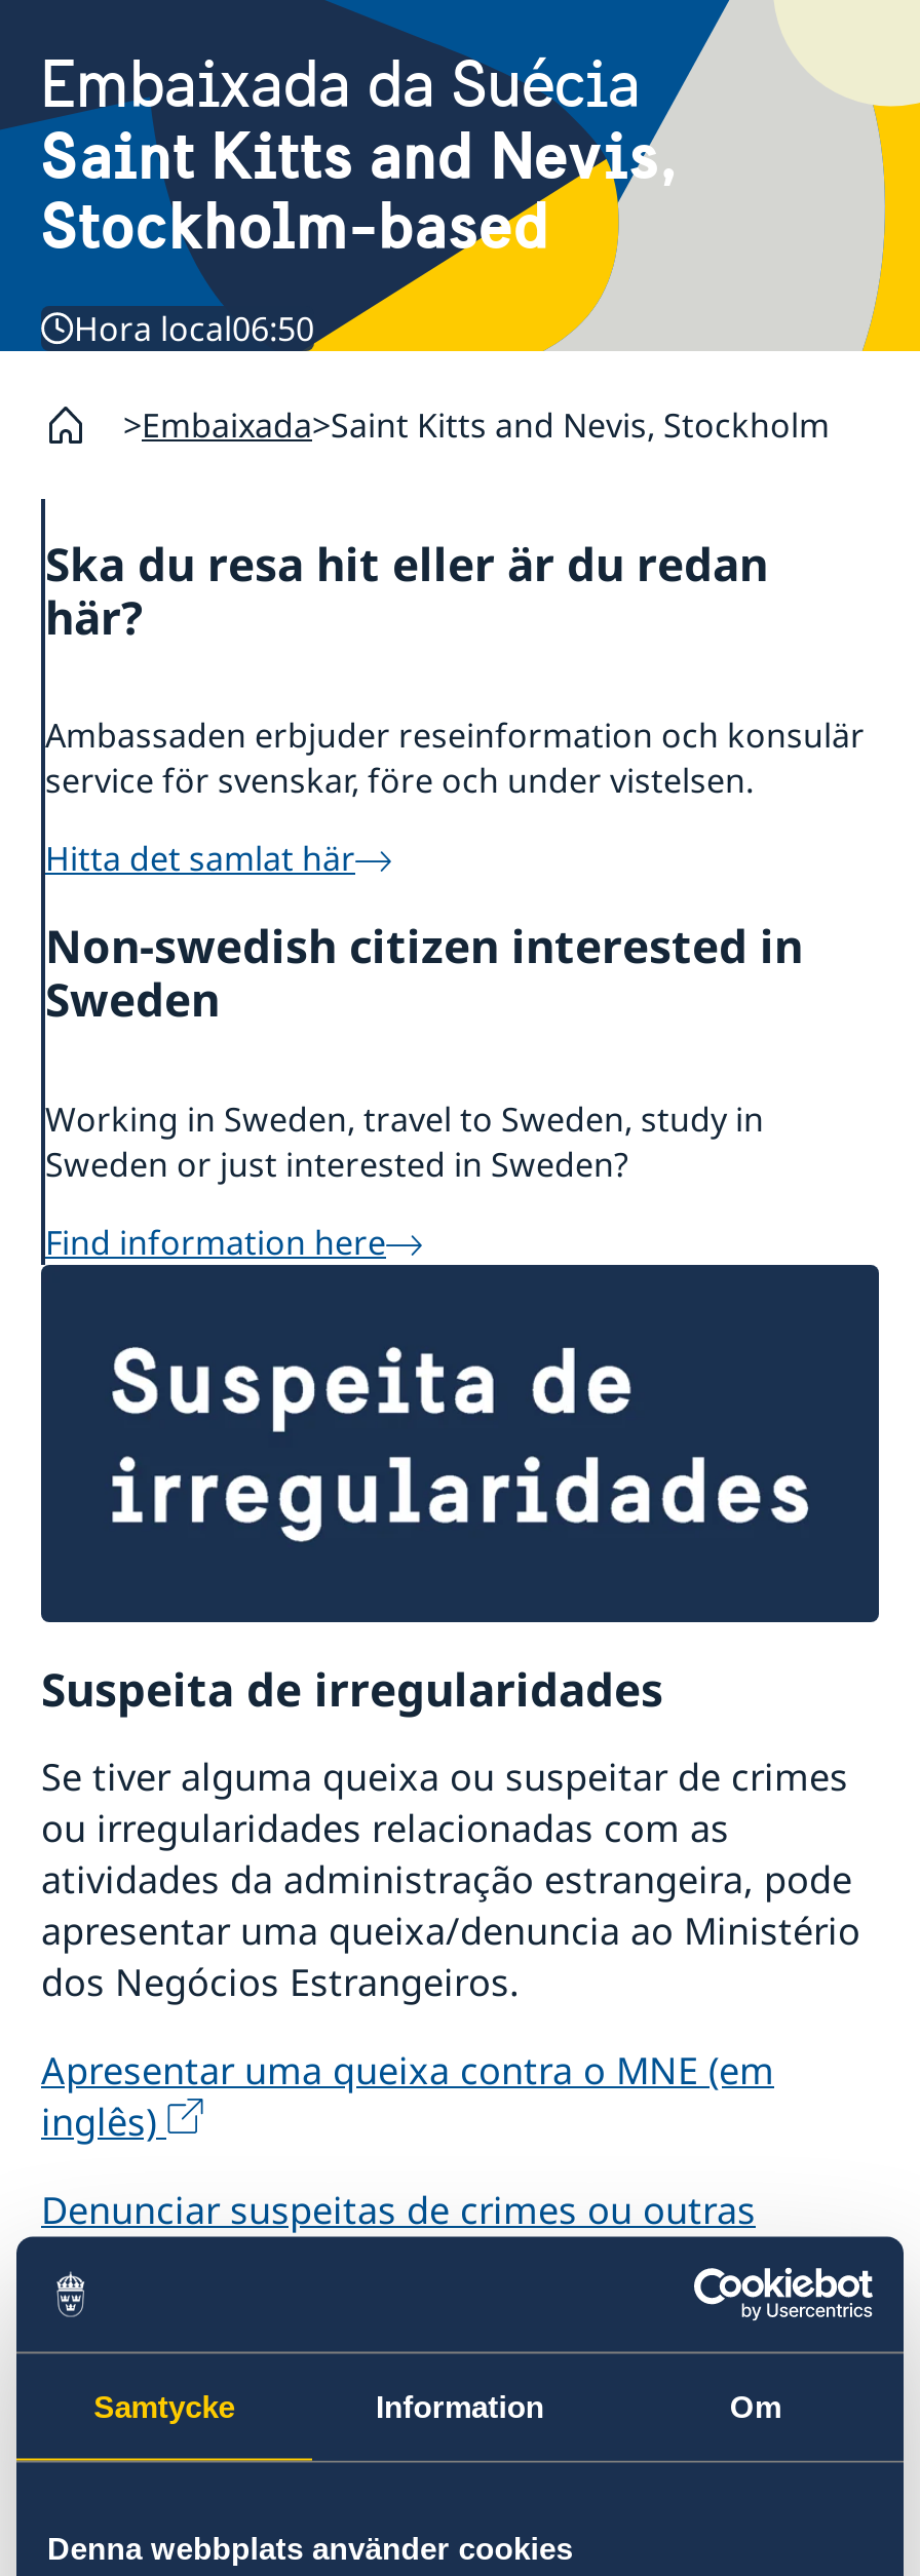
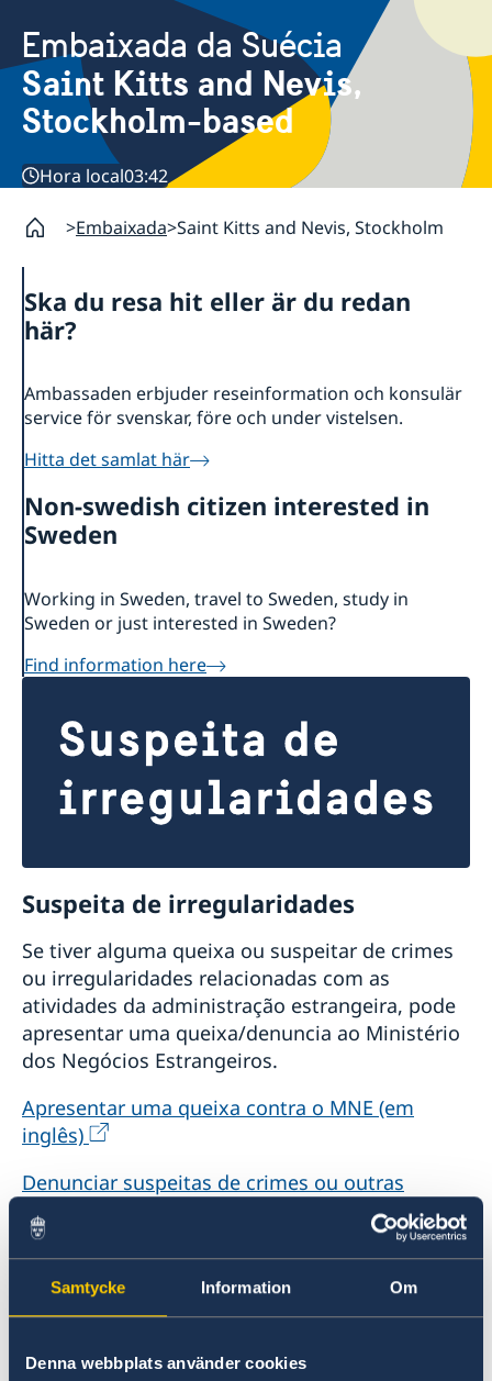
- Hora local06:50
+ Hora local03:42
